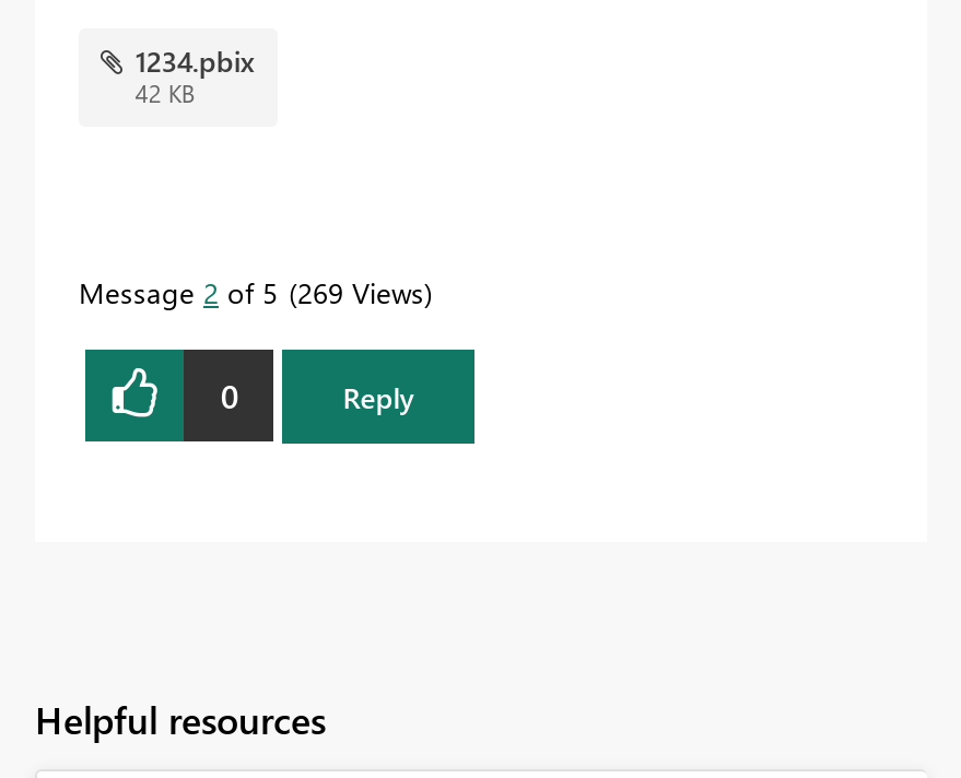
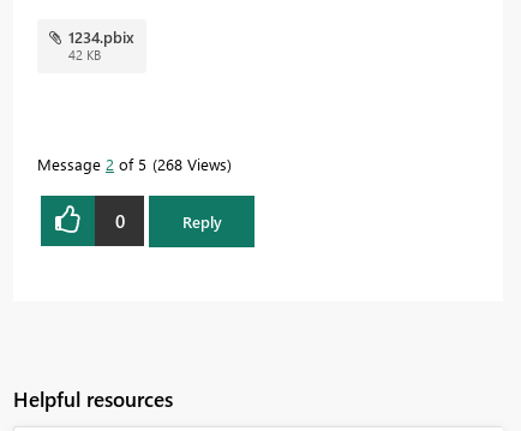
- Message 2 of 5 269 Views
+ Message 2 of 5 268 Views
